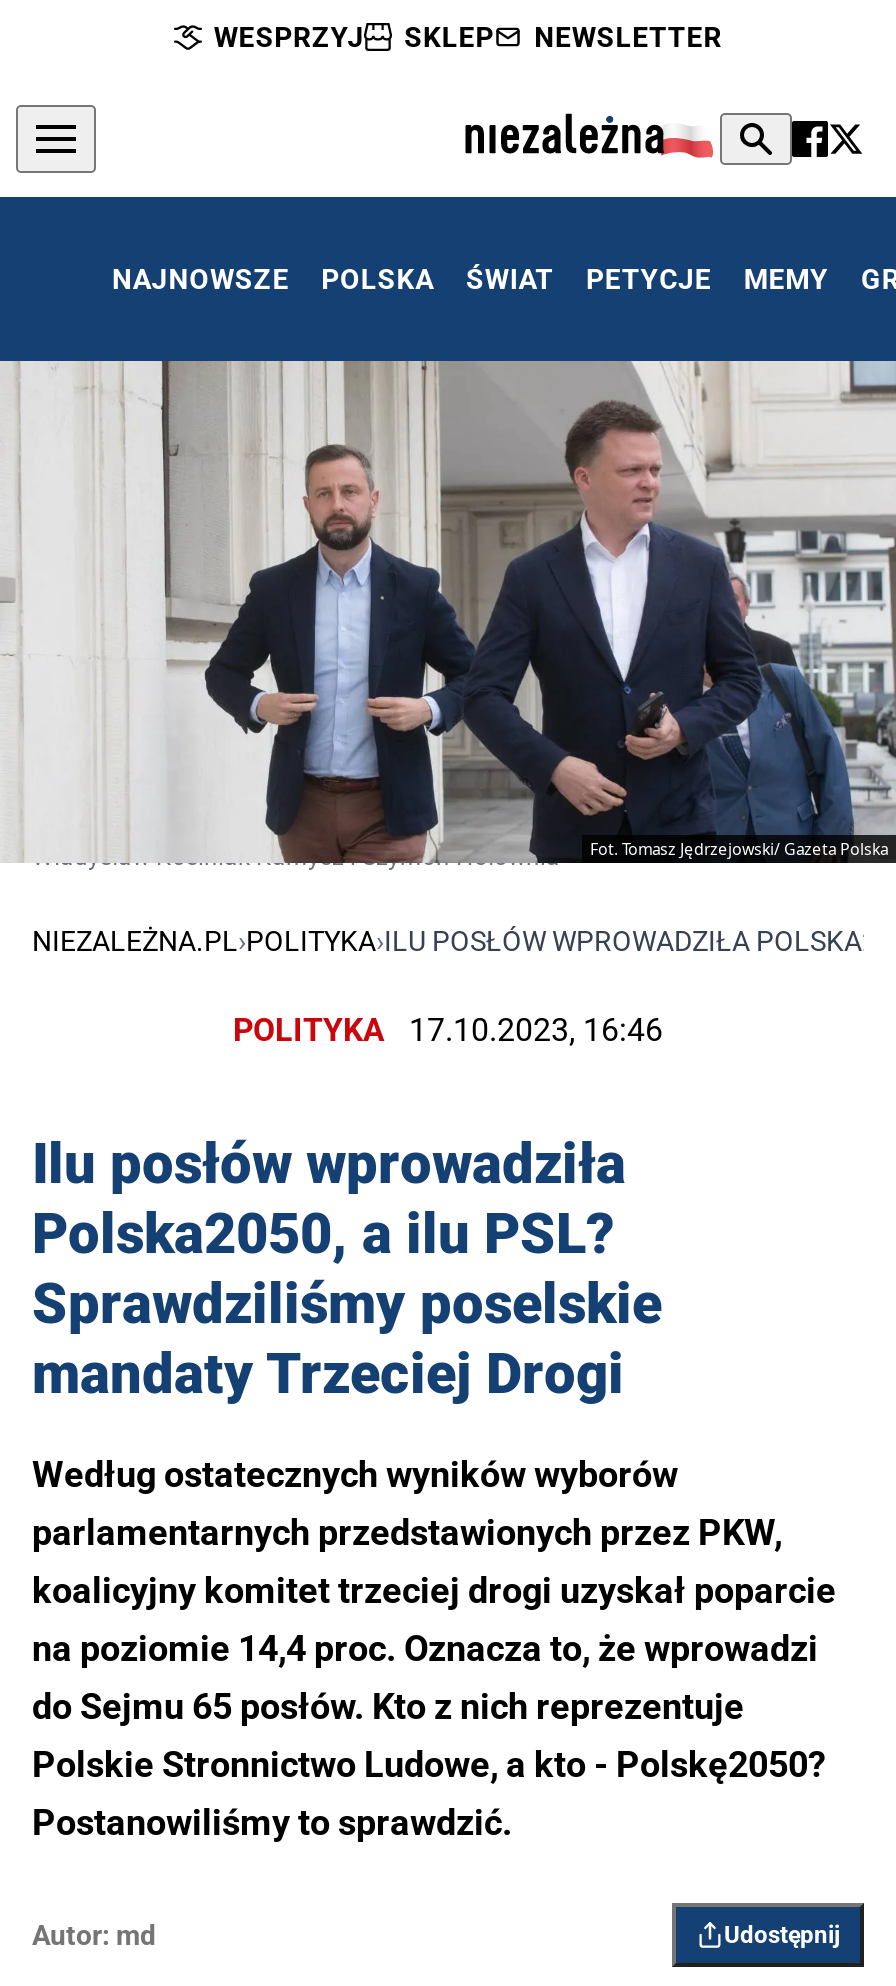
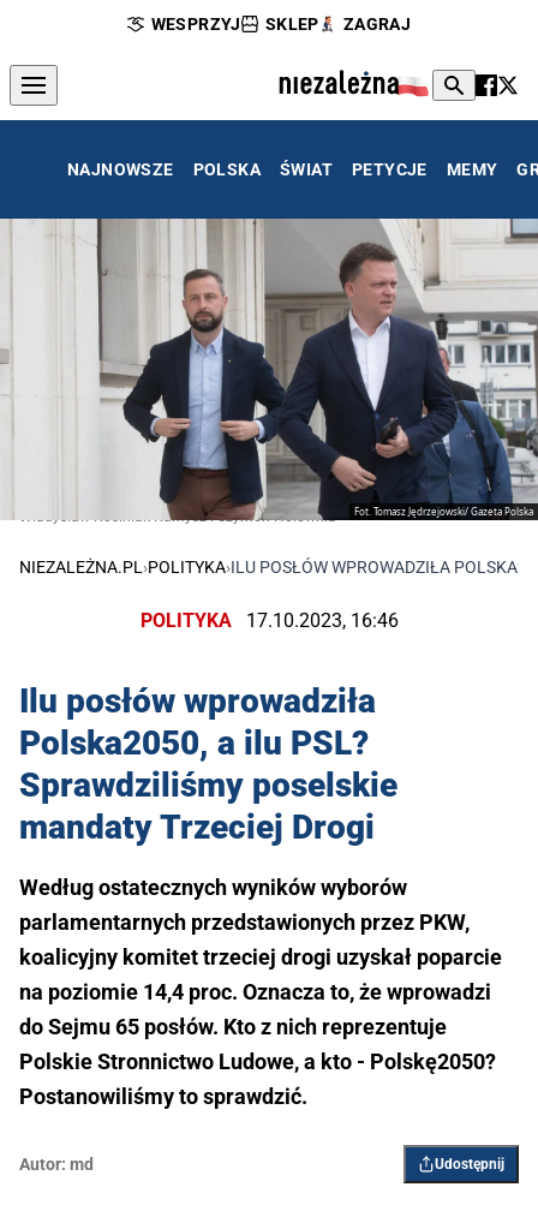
- NEWSLETTER
+ ZAGRAJ
